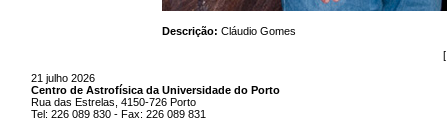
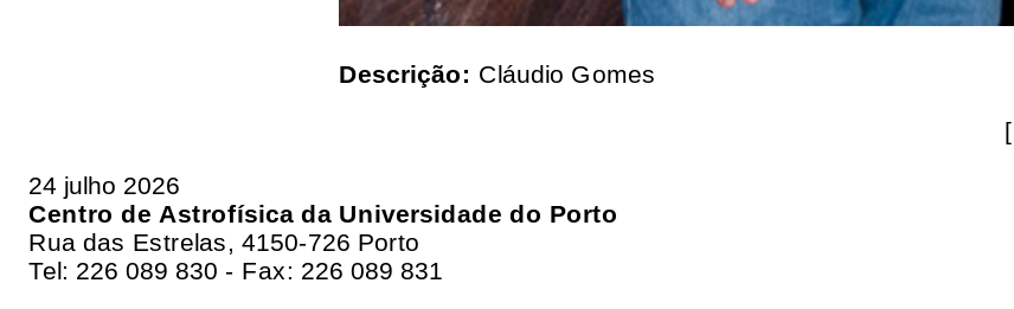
- 21 julho 2026
+ 24 julho 2026
